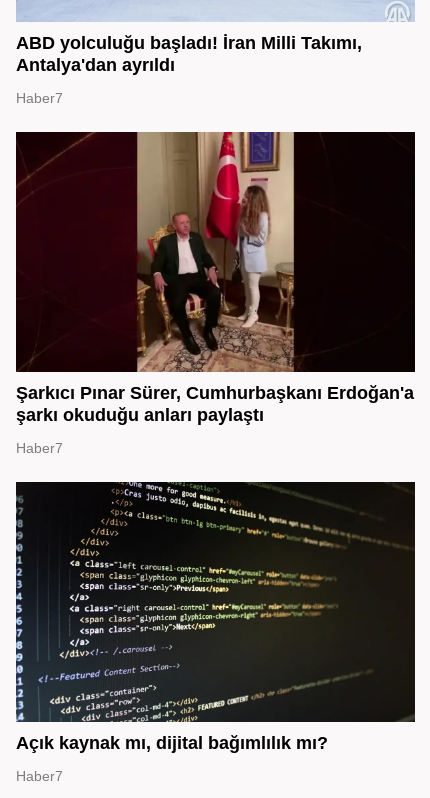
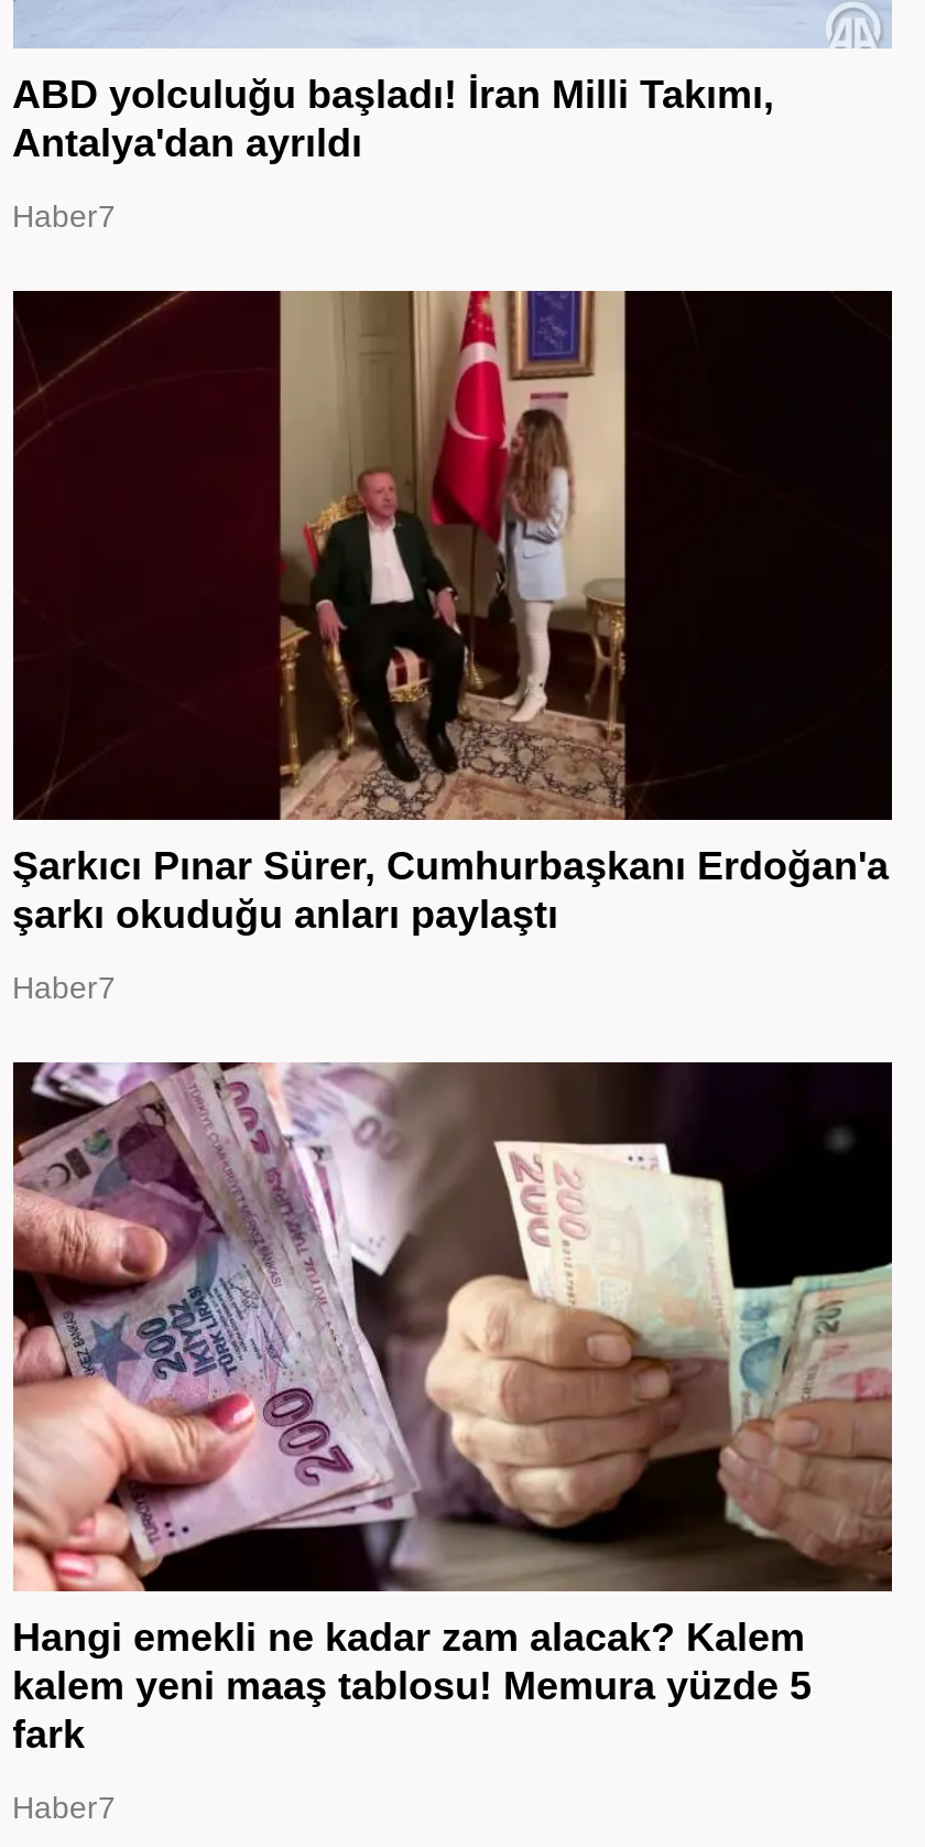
- [image]
- Açık kaynak mı, dijital bağımlılık mı?
+ [image]
+ Hangi emekli ne kadar zam alacak? Kalem
+ kalem yeni maaş tablosu! Memura yüzde 5
+ fark
